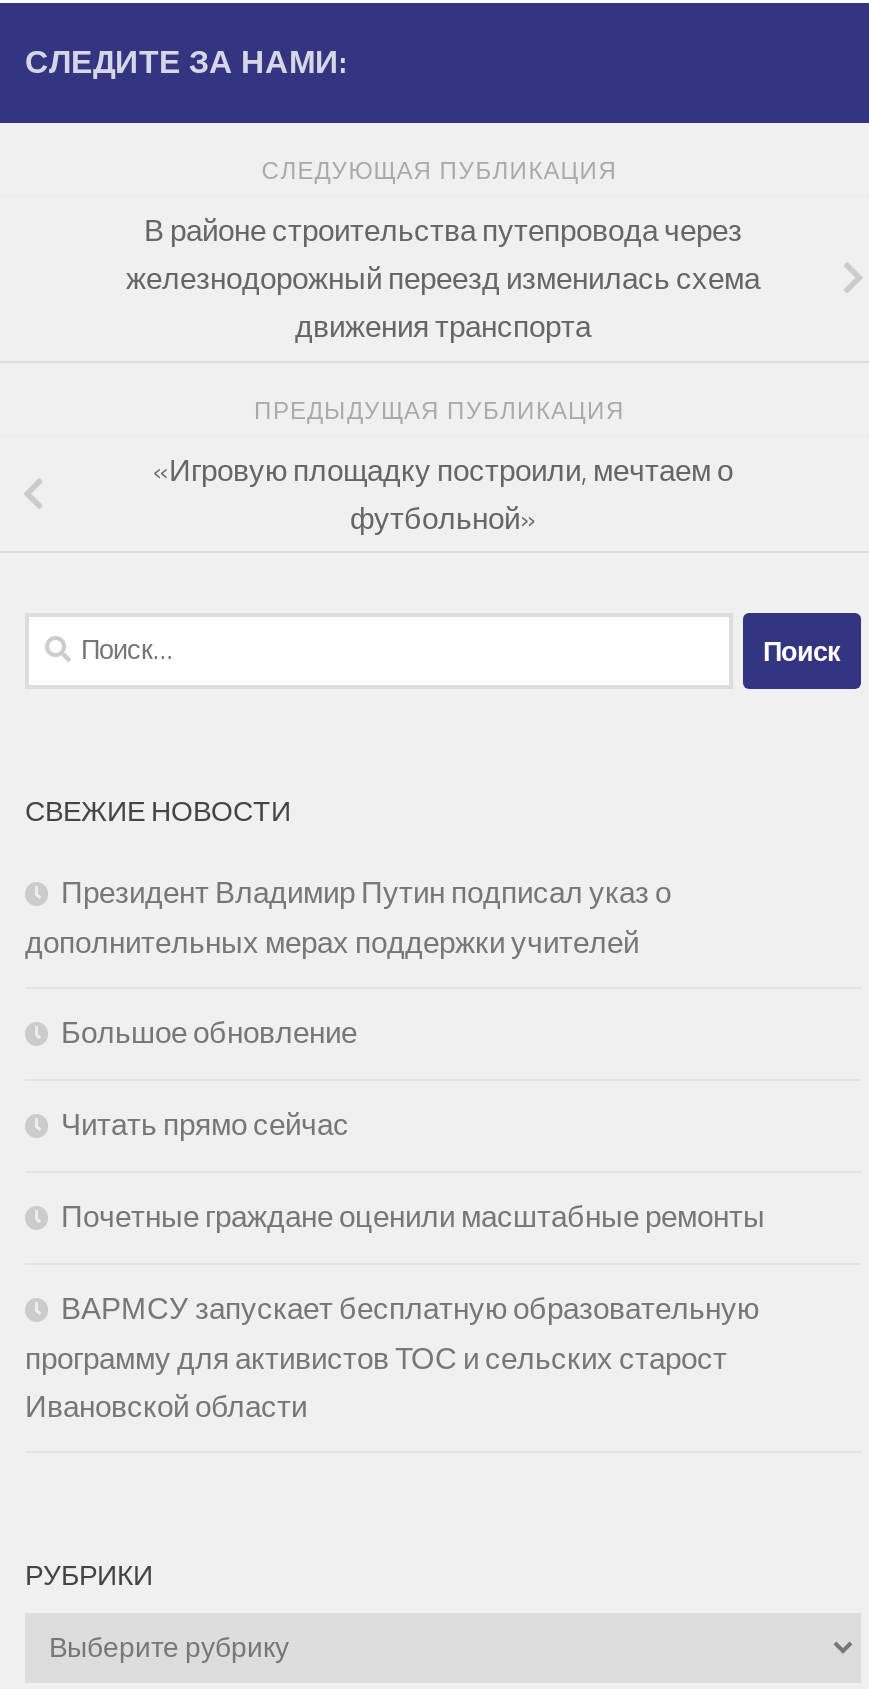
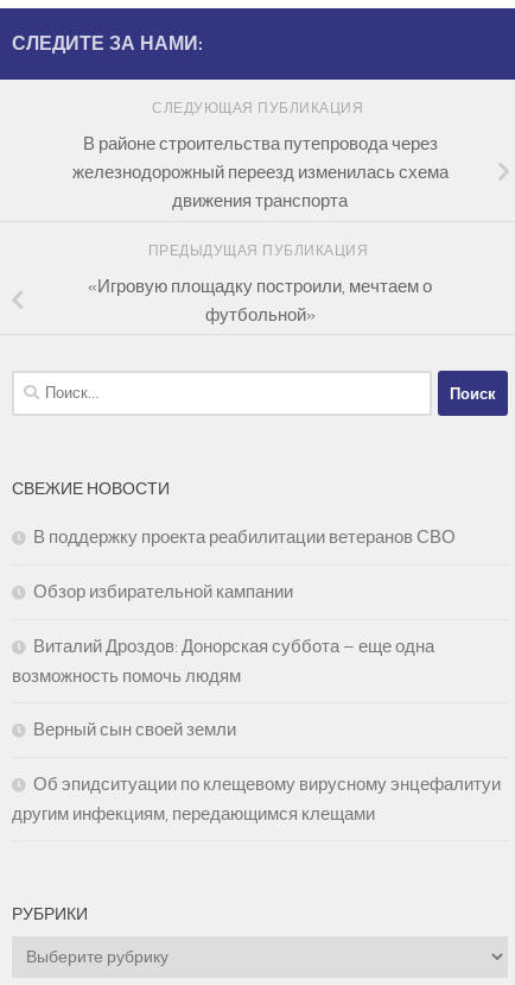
- Президент Владимир Путин подписал указ о
- дополнительных мерах поддержки учителей
+ В поддержку проекта реабилитации ветеранов СВО

- Большое обновление
+ Обзор избирательной кампании

- Читать прямо сейчас
+ Виталий Дроздов: Донорская суббота – еще одна
+ возможность помочь людям

- Почетные граждане оценили масштабные ремонты
+ Верный сын своей земли

- ВАРМСУ запускает бесплатную образовательную
- программу для активистов ТОС и сельских старост
- Ивановской области
+ Об эпидситуации по клещевому вирусному энцефалитуи
+ другим инфекциям, передающимся клещами
